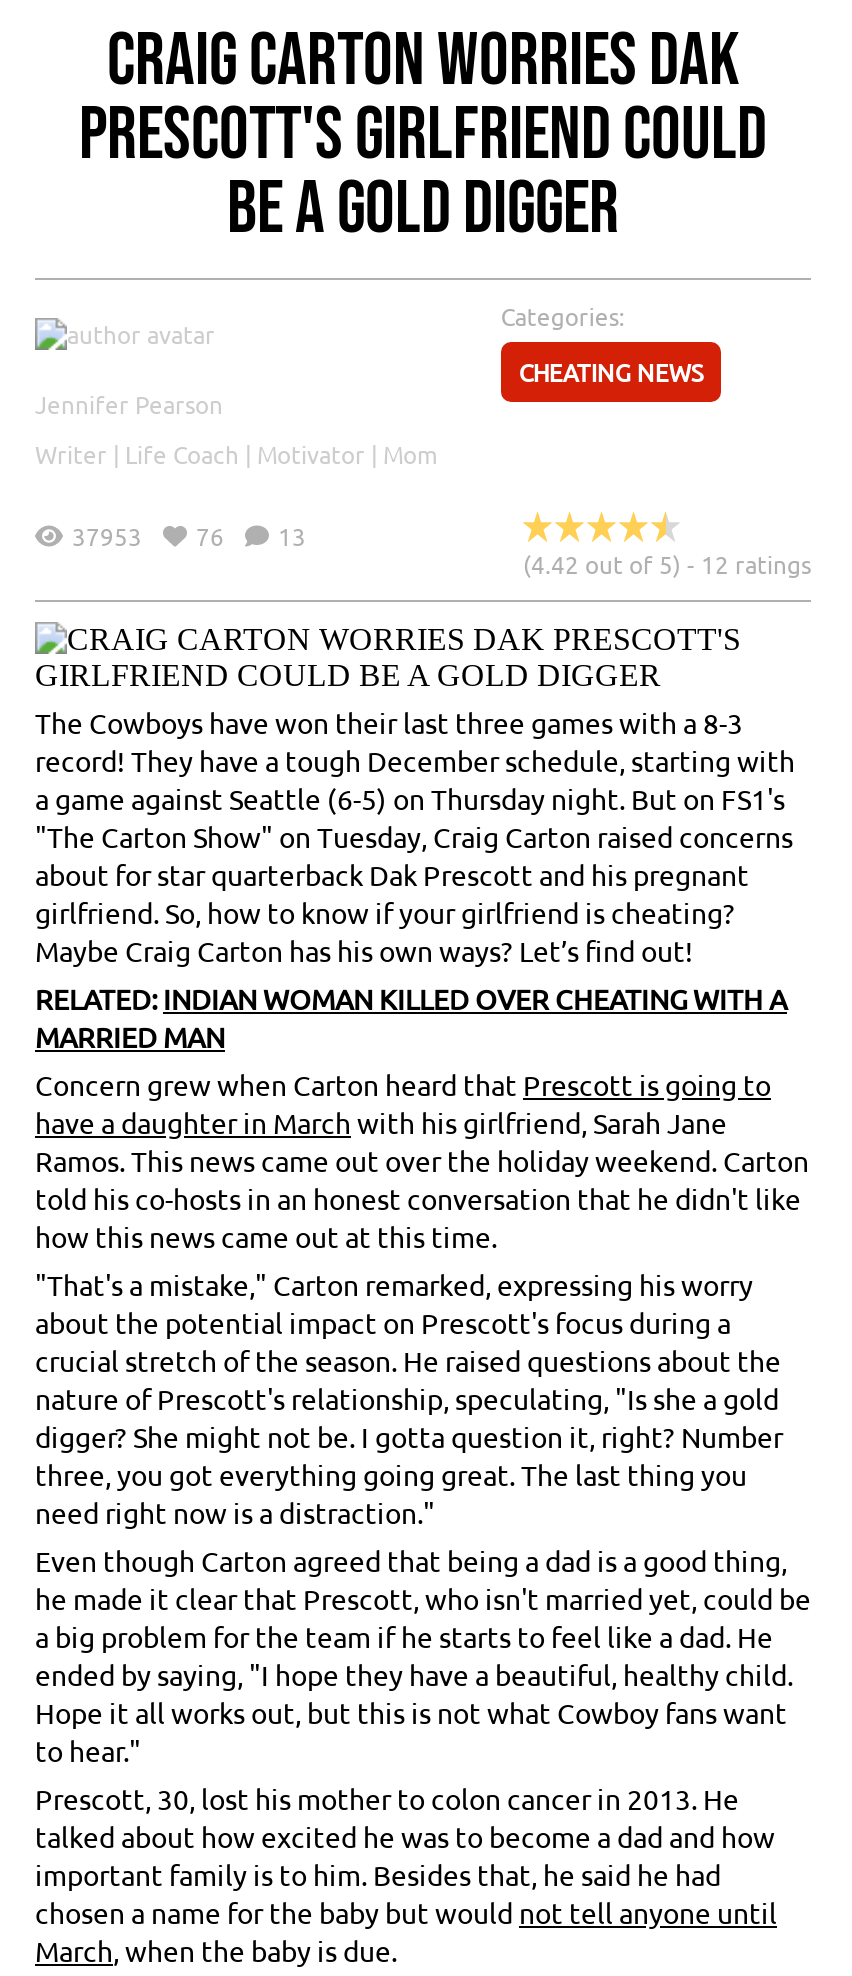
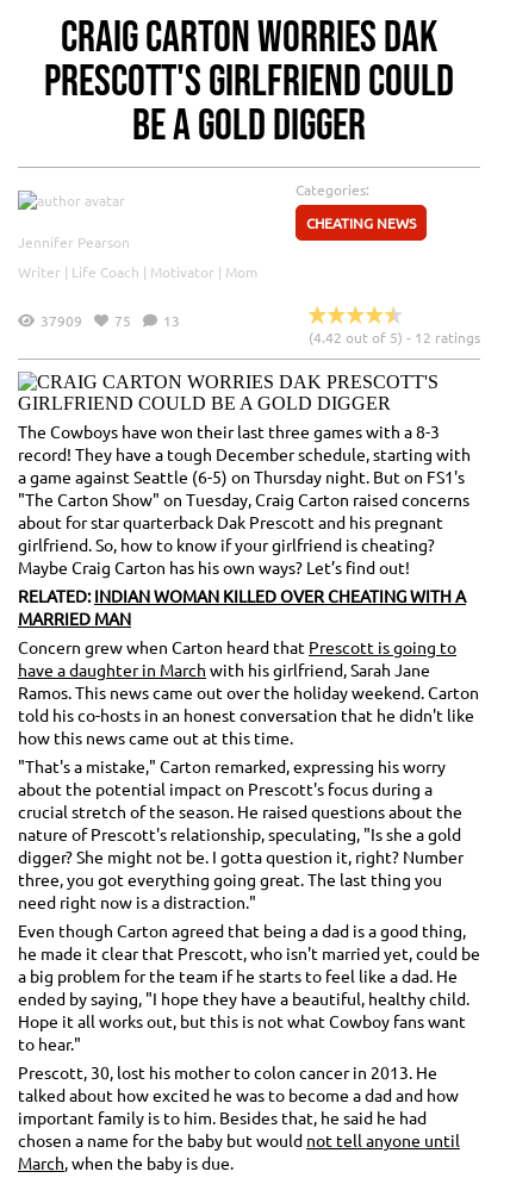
- 37953
+ 37909

- 76
+ 75
